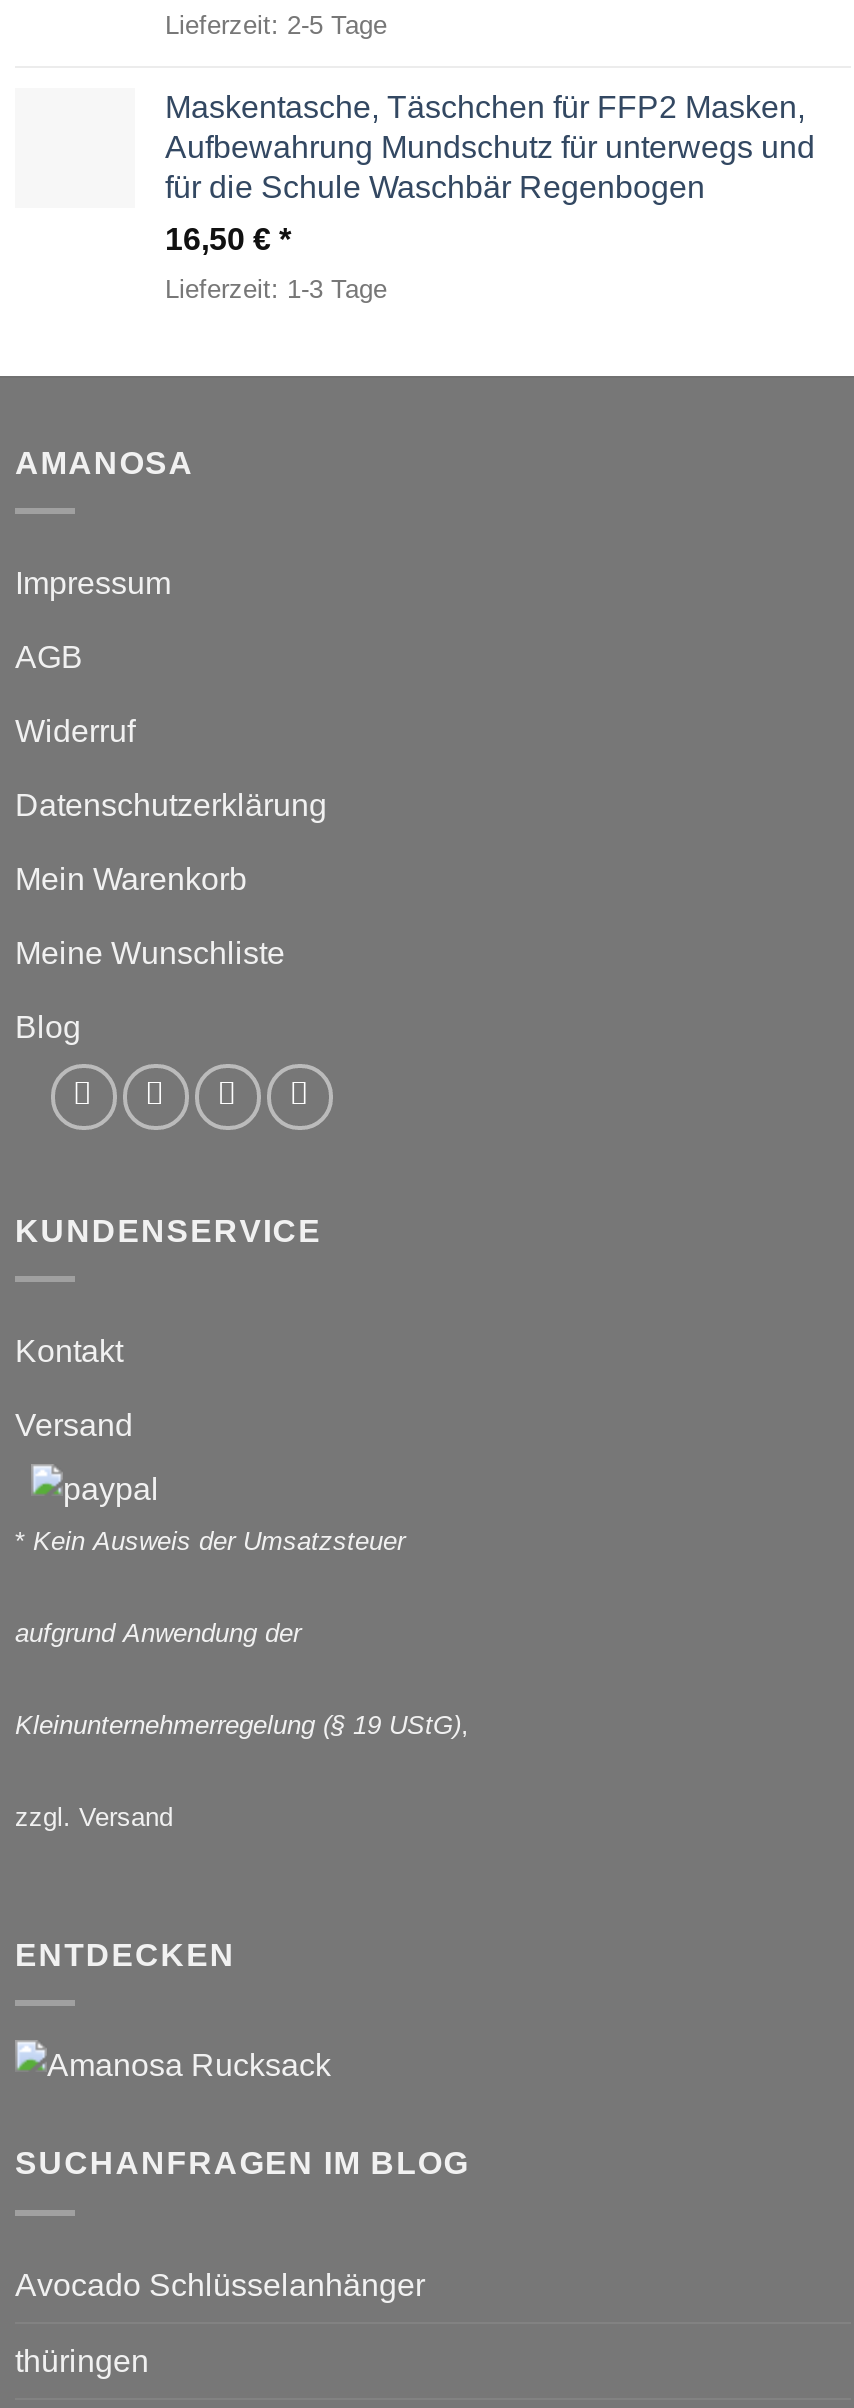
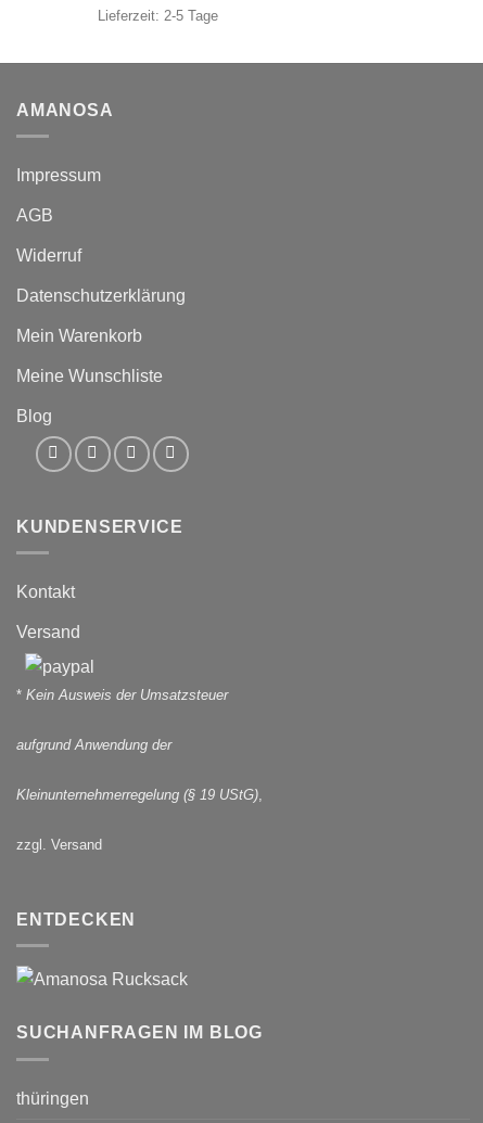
- Maskentasche, Täschchen für FFP2 Masken,
- Aufbewahrung Mundschutz für unterwegs und
- für die Schule Waschbär Regenbogen
- 16,50 €
- Lieferzeit: 1-3 Tage

- Avocado Schlüsselanhänger
